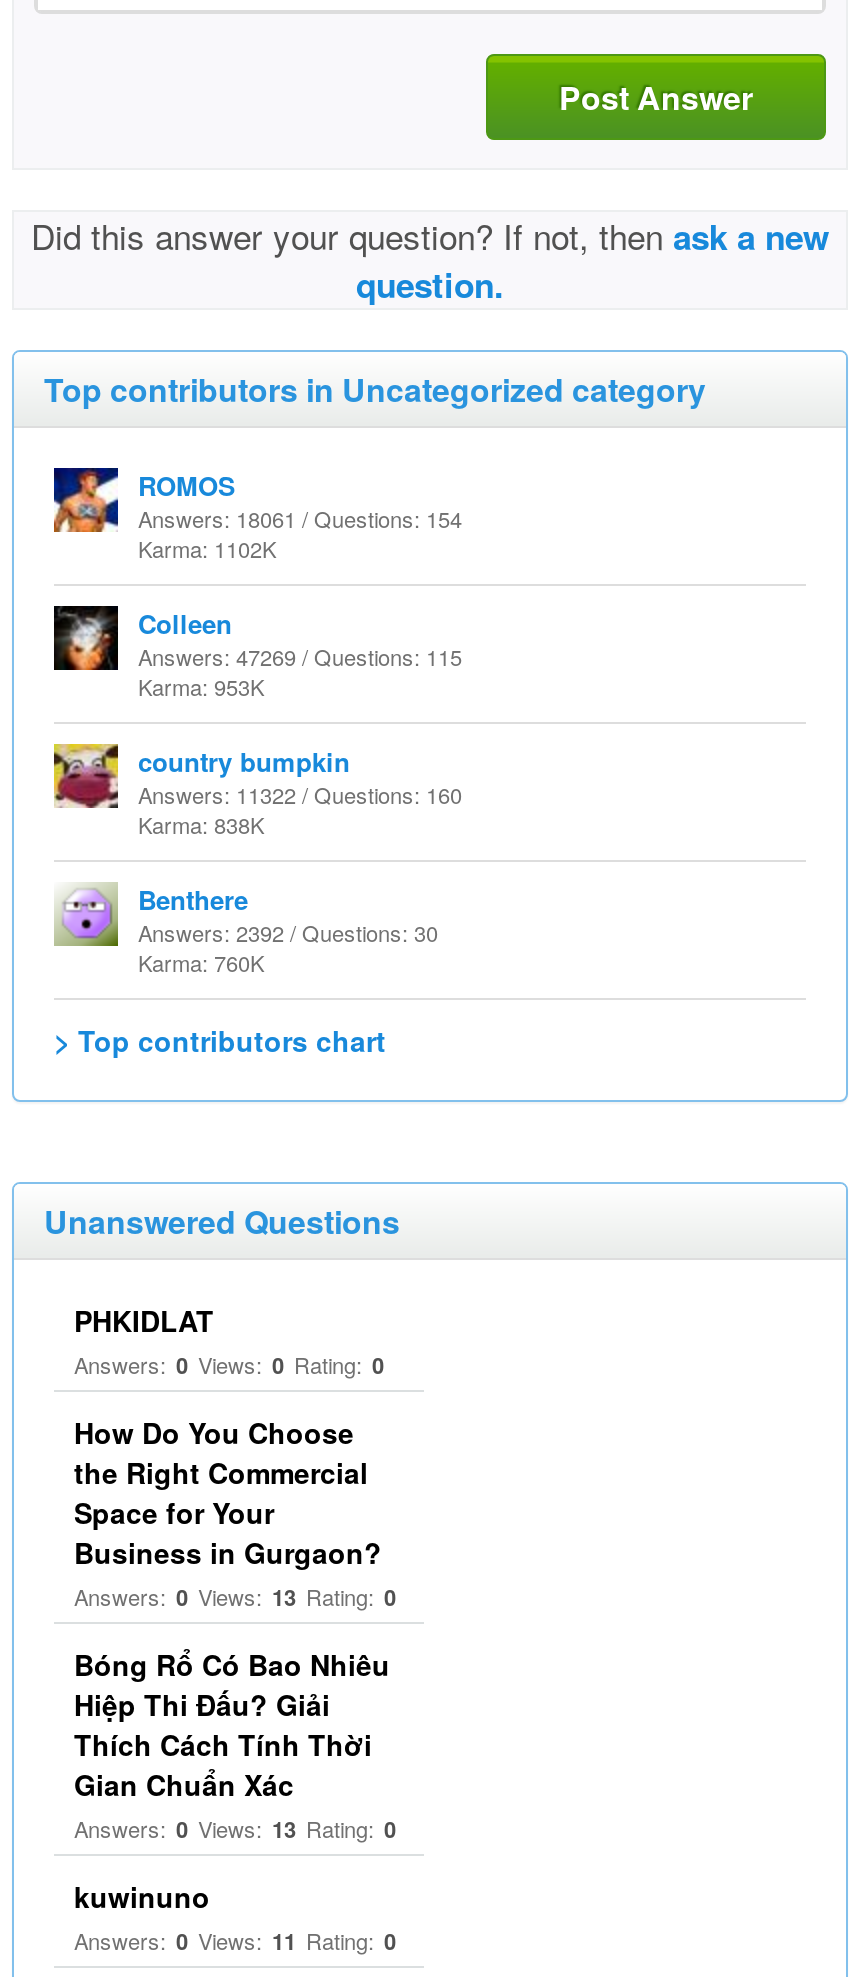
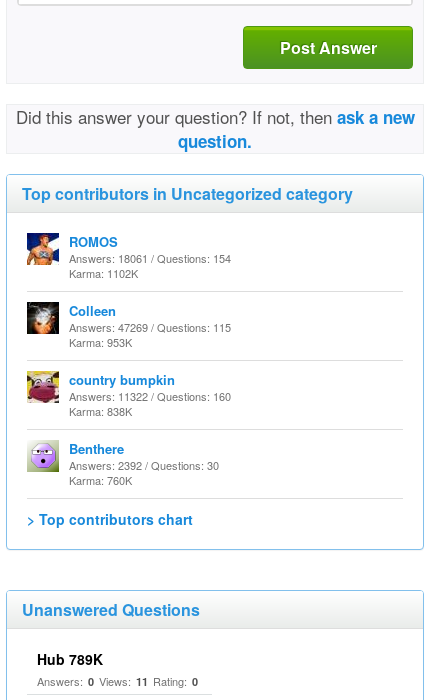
- PHKIDLAT
- Answers: 0 Views: 0 Rating: 0
- How Do You Choose
- the Right Commercial
- Space for Your
- Business in Gurgaon?
- Answers: 0 Views: 13 Rating: 0
- Bóng Rổ Có Bao Nhiêu
- Hiệp Thi Đấu? Giải
- Thích Cách Tính Thời
- Gian Chuẩn Xác
- Answers: 0 Views: 13 Rating: 0
- kuwinuno
+ Hub 789K
